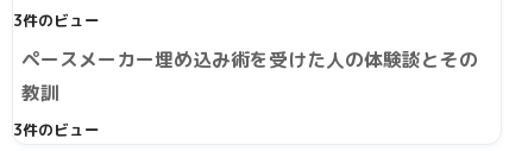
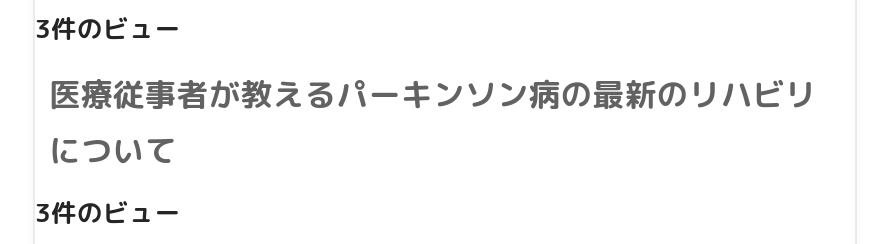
- ペースメーカー埋め込み術を受けた人の体験談とその
- 教訓
+ 医療従事者が教えるパーキンソン病の最新のリハビリ
+ について
